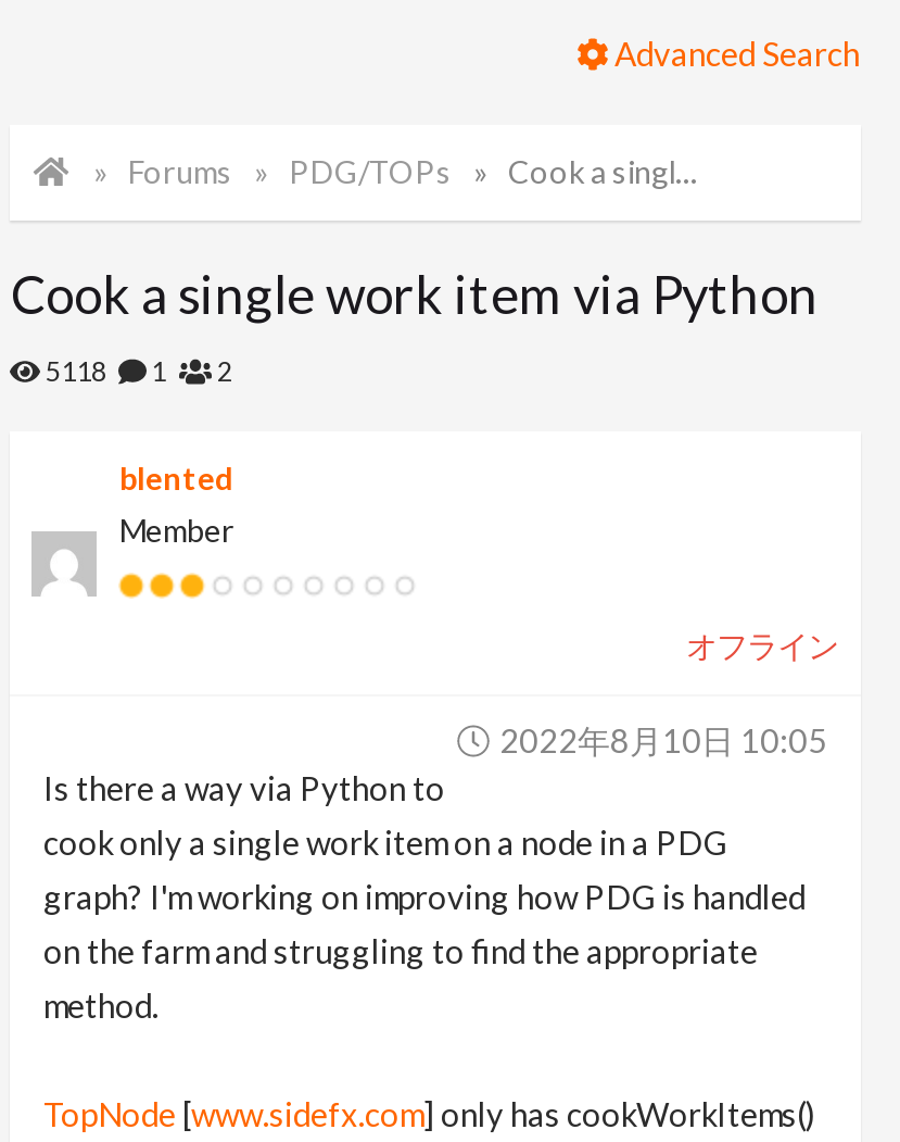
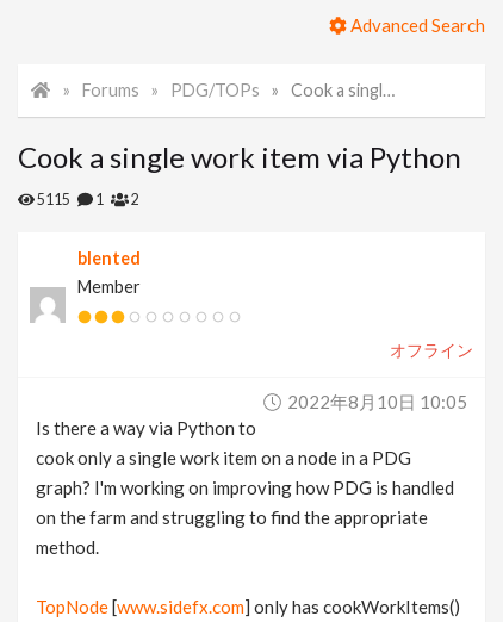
- 5118 1 2
+ 5115 1 2
